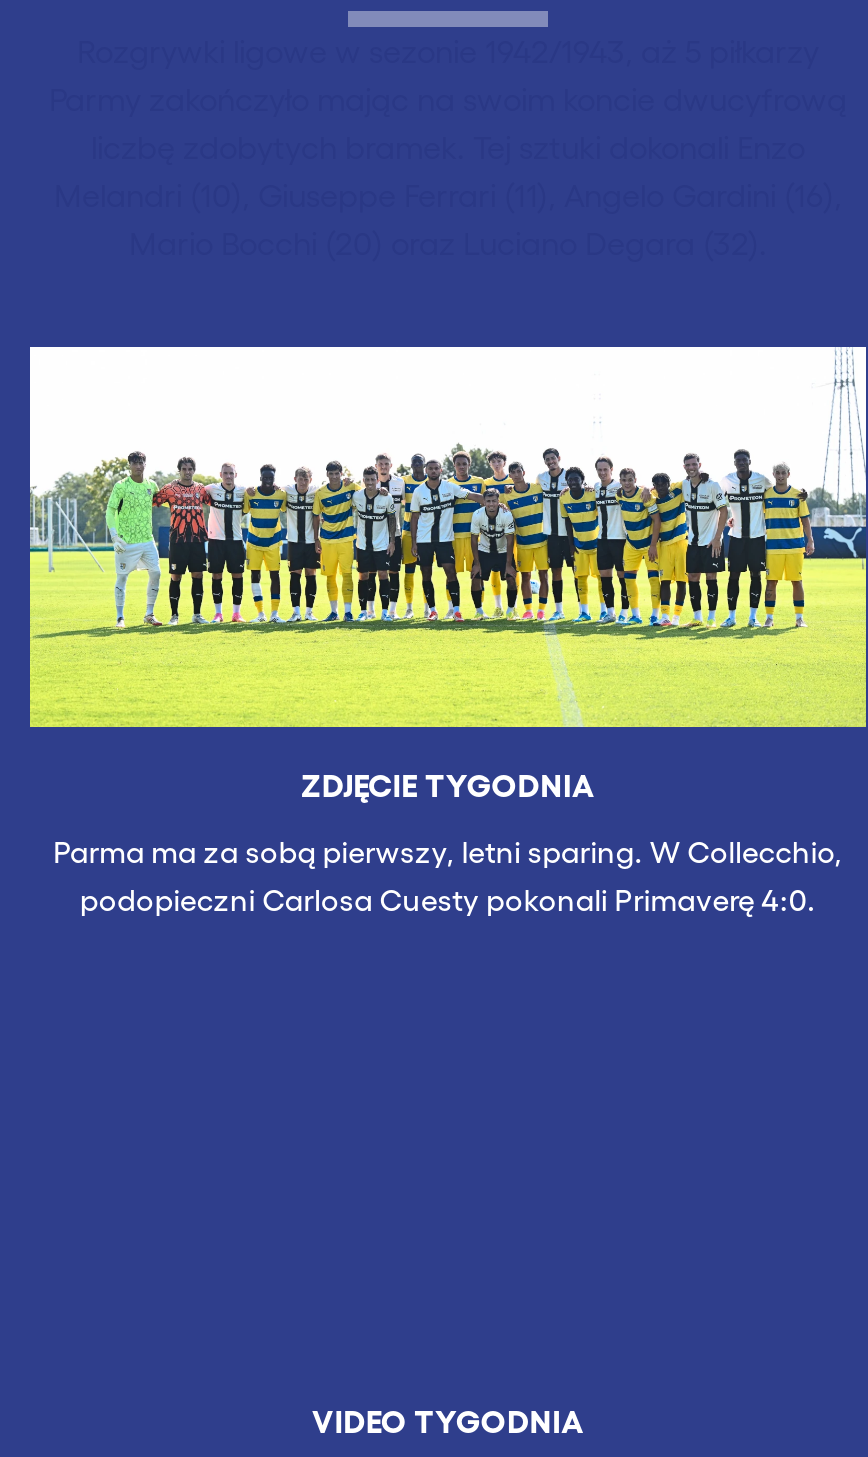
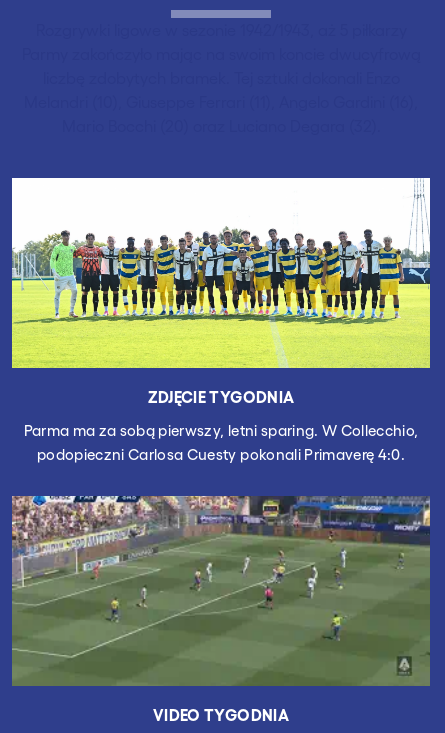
+ [image]
